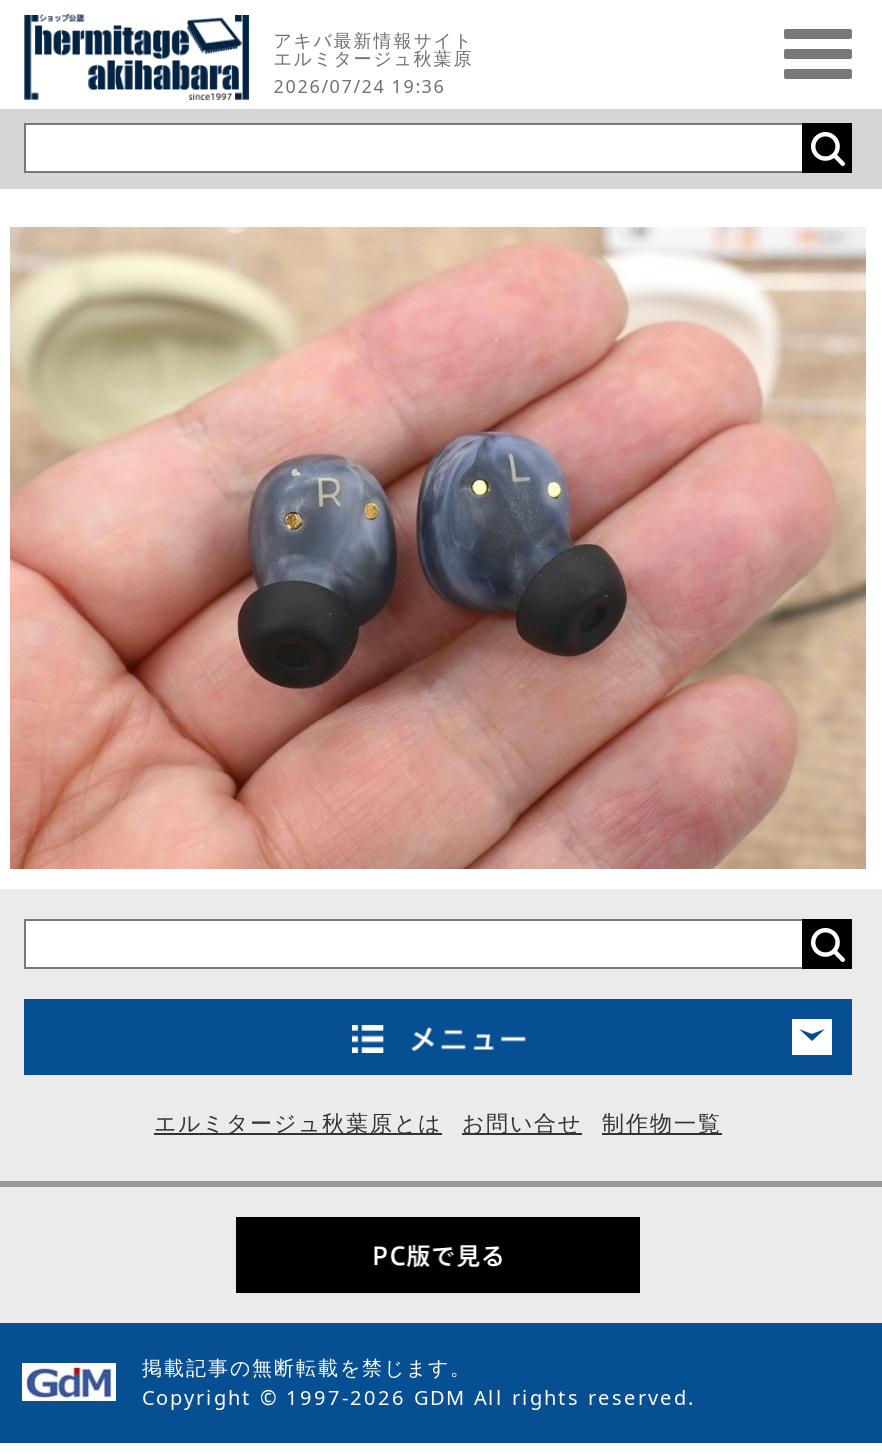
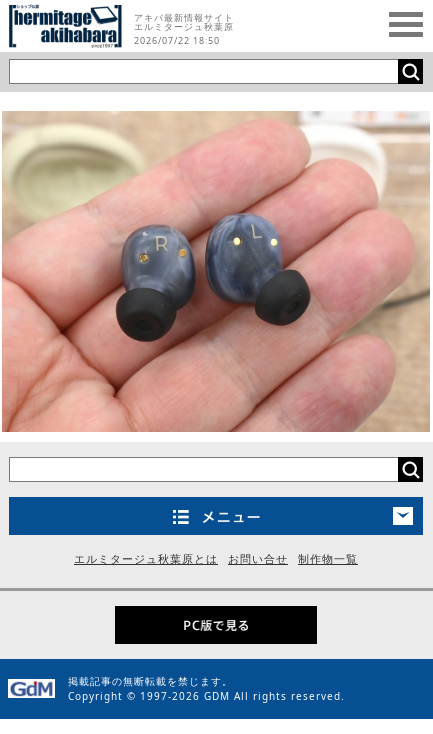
- 2026/07/24 19:36
+ 2026/07/22 18:50
